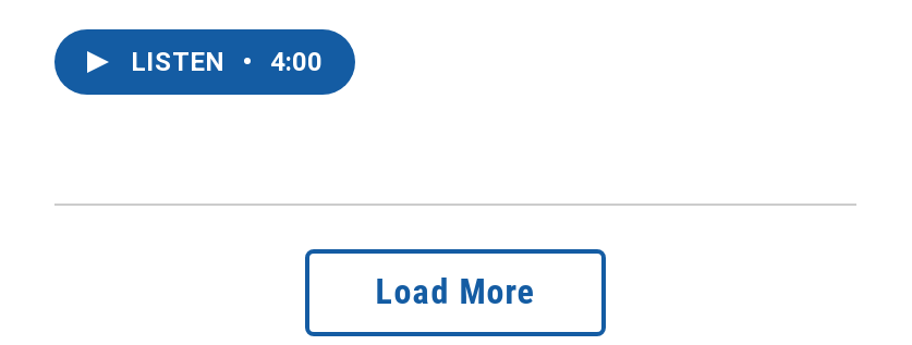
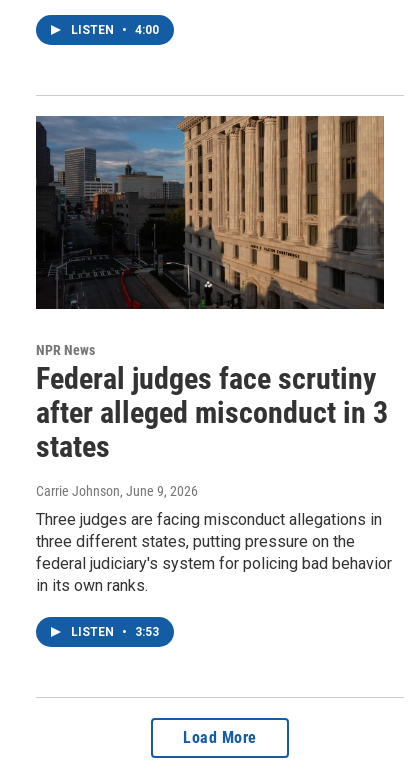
+ [image]
+ NPR News
+ Federal judges face scrutiny
+ after alleged misconduct in 3
+ states
+ Carrie Johnson, June 9, 2026
+ Three judges are facing misconduct allegations in
+ three different states, putting pressure on the
+ federal judiciary's system for policing bad behavior
+ in its own ranks.
+ LISTEN • 3:53
